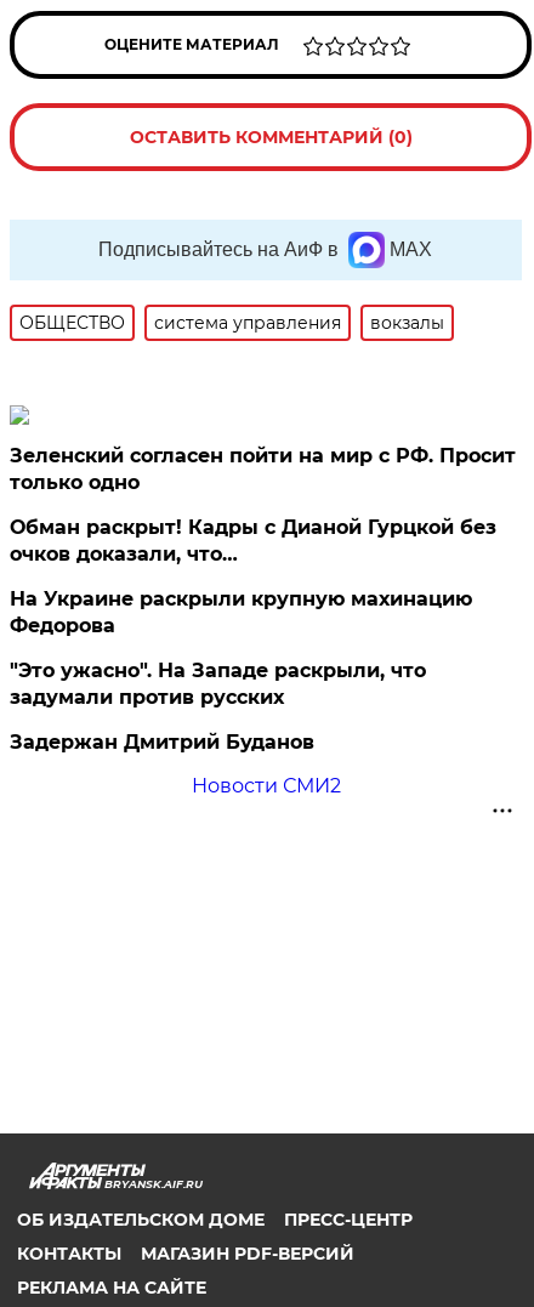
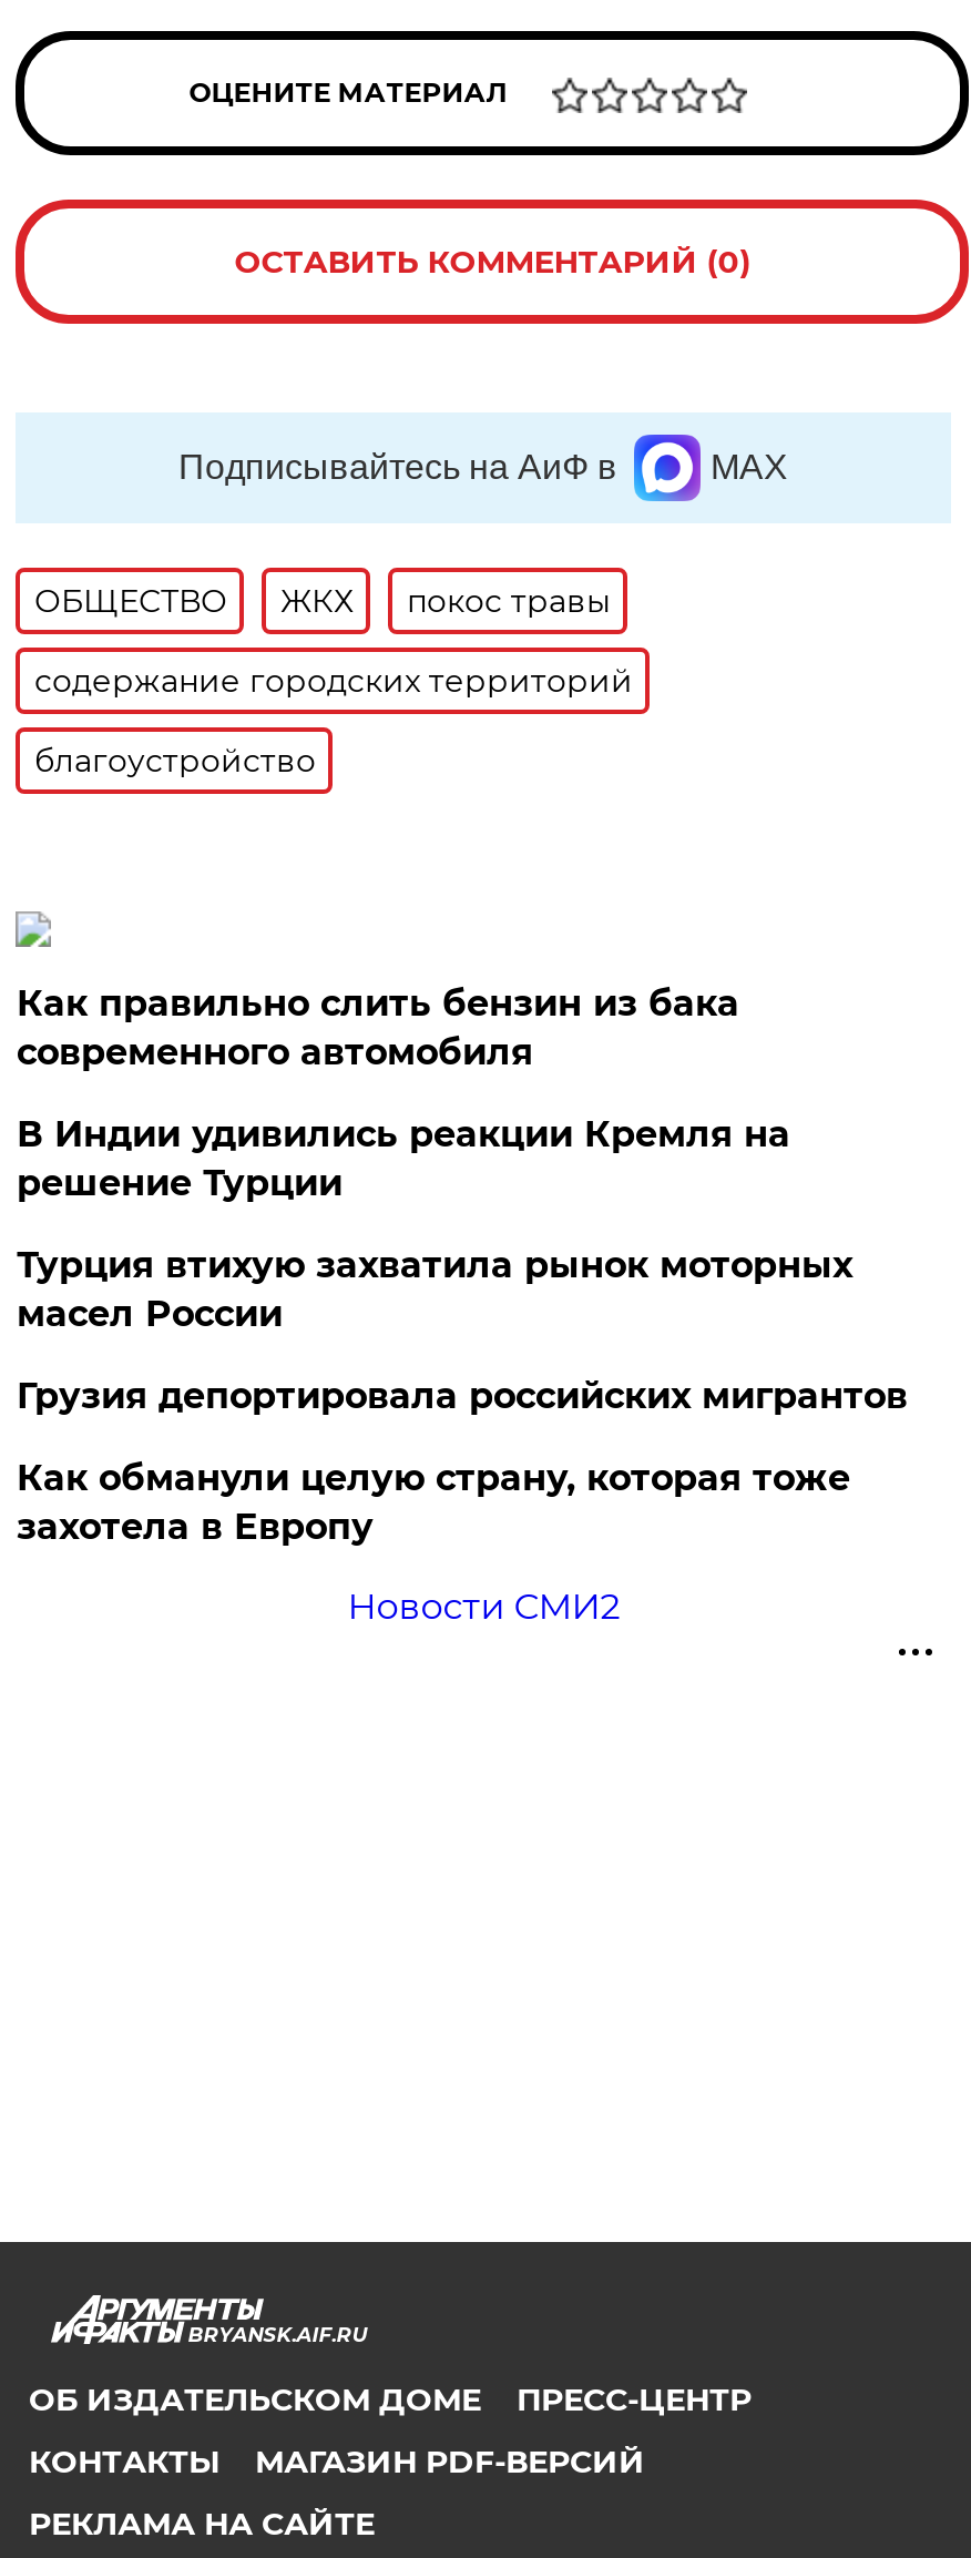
- система управления
- вокзалы
+ ЖКХ
+ покос травы
+ содержание городских территорий
+ благоустройство

- Зеленский согласен пойти на мир с РФ. Просит
- только одно
- Обман раскрыт! Кадры с Дианой Гурцкой без
- очков доказали, что…
- На Украине раскрыли крупную махинацию
- Федорова
- "Это ужасно". На Западе раскрыли, что
- задумали против русских
- Задержан Дмитрий Буданов
+ Как правильно слить бензин из бака
+ современного автомобиля
+ В Индии удивились реакции Кремля на
+ решение Турции
+ Турция втихую захватила рынок моторных
+ масел России
+ Грузия депортировала российских мигрантов
+ Как обманули целую страну, которая тоже
+ захотела в Европу
